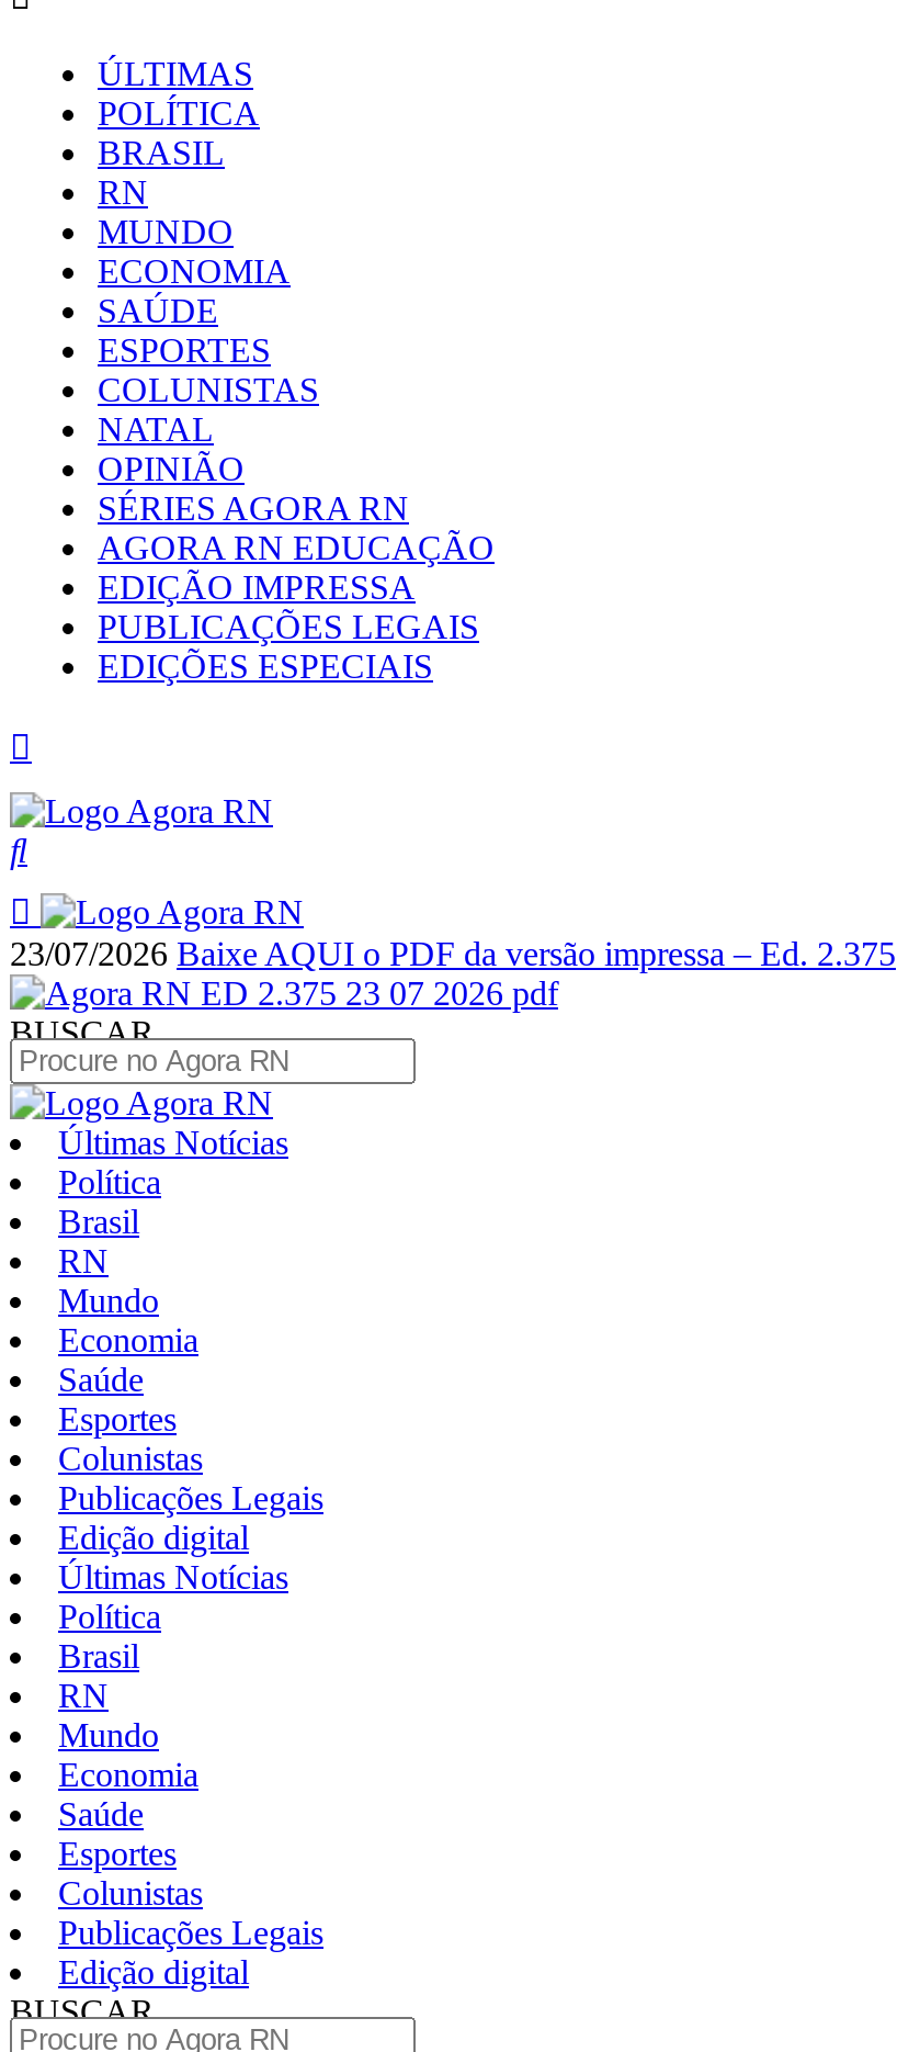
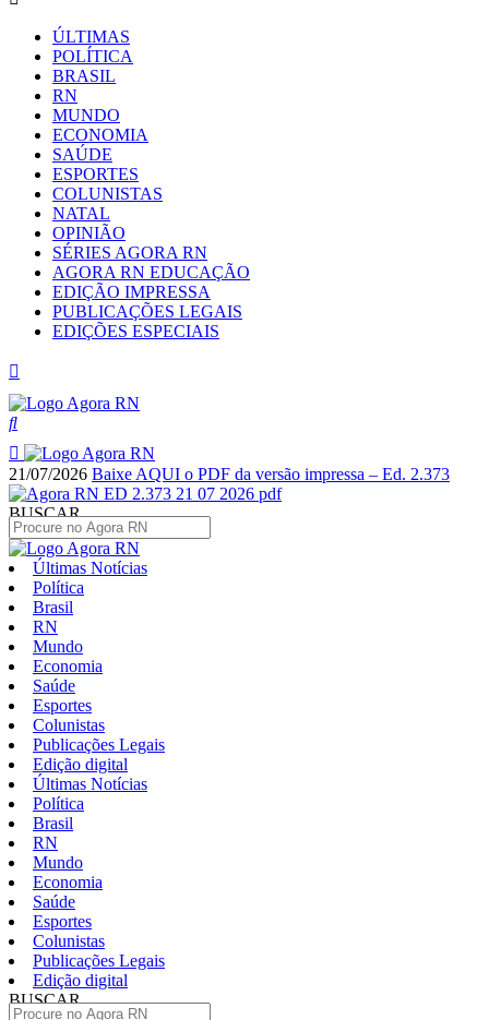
- 23/07/2026 Baixe AQUI o PDF da versão impressa – Ed. 2.375
+ 21/07/2026 Baixe AQUI o PDF da versão impressa – Ed. 2.373
